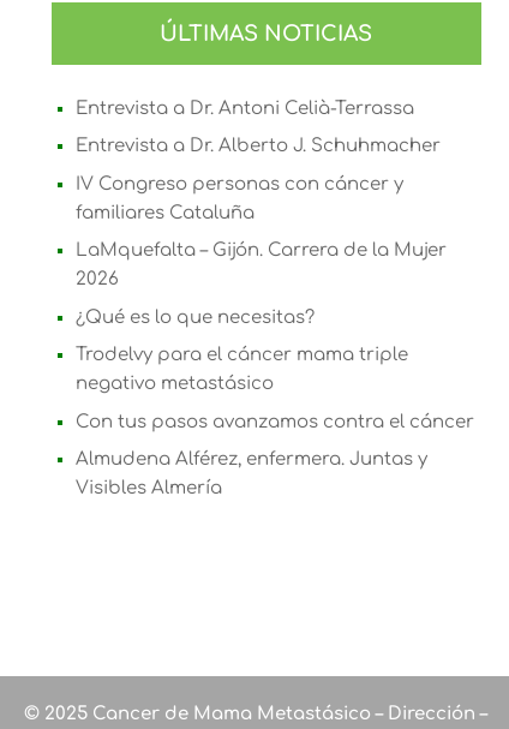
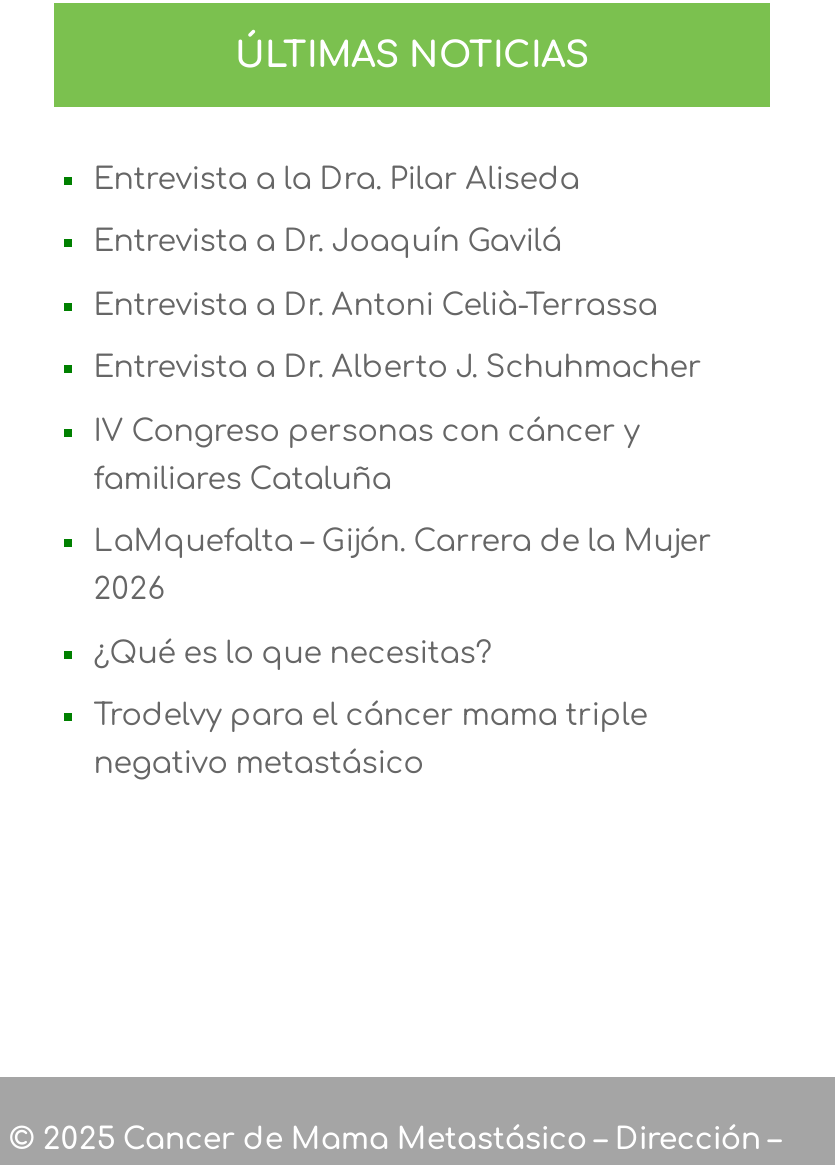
+ Entrevista a la Dra. Pilar Aliseda
+ Entrevista a Dr. Joaquín Gavilá

moved down: Entrevista a Dr. Antoni Celià-Terrassa | Entrevista a Dr. Alberto J. Schuhmacher | IV Congreso personas con cáncer y | ... | Trodelvy para el cáncer mama triple | negativo metastásico

- Con tus pasos avanzamos contra el cáncer
- Almudena Alférez, enfermera. Juntas y
- Visibles Almería
